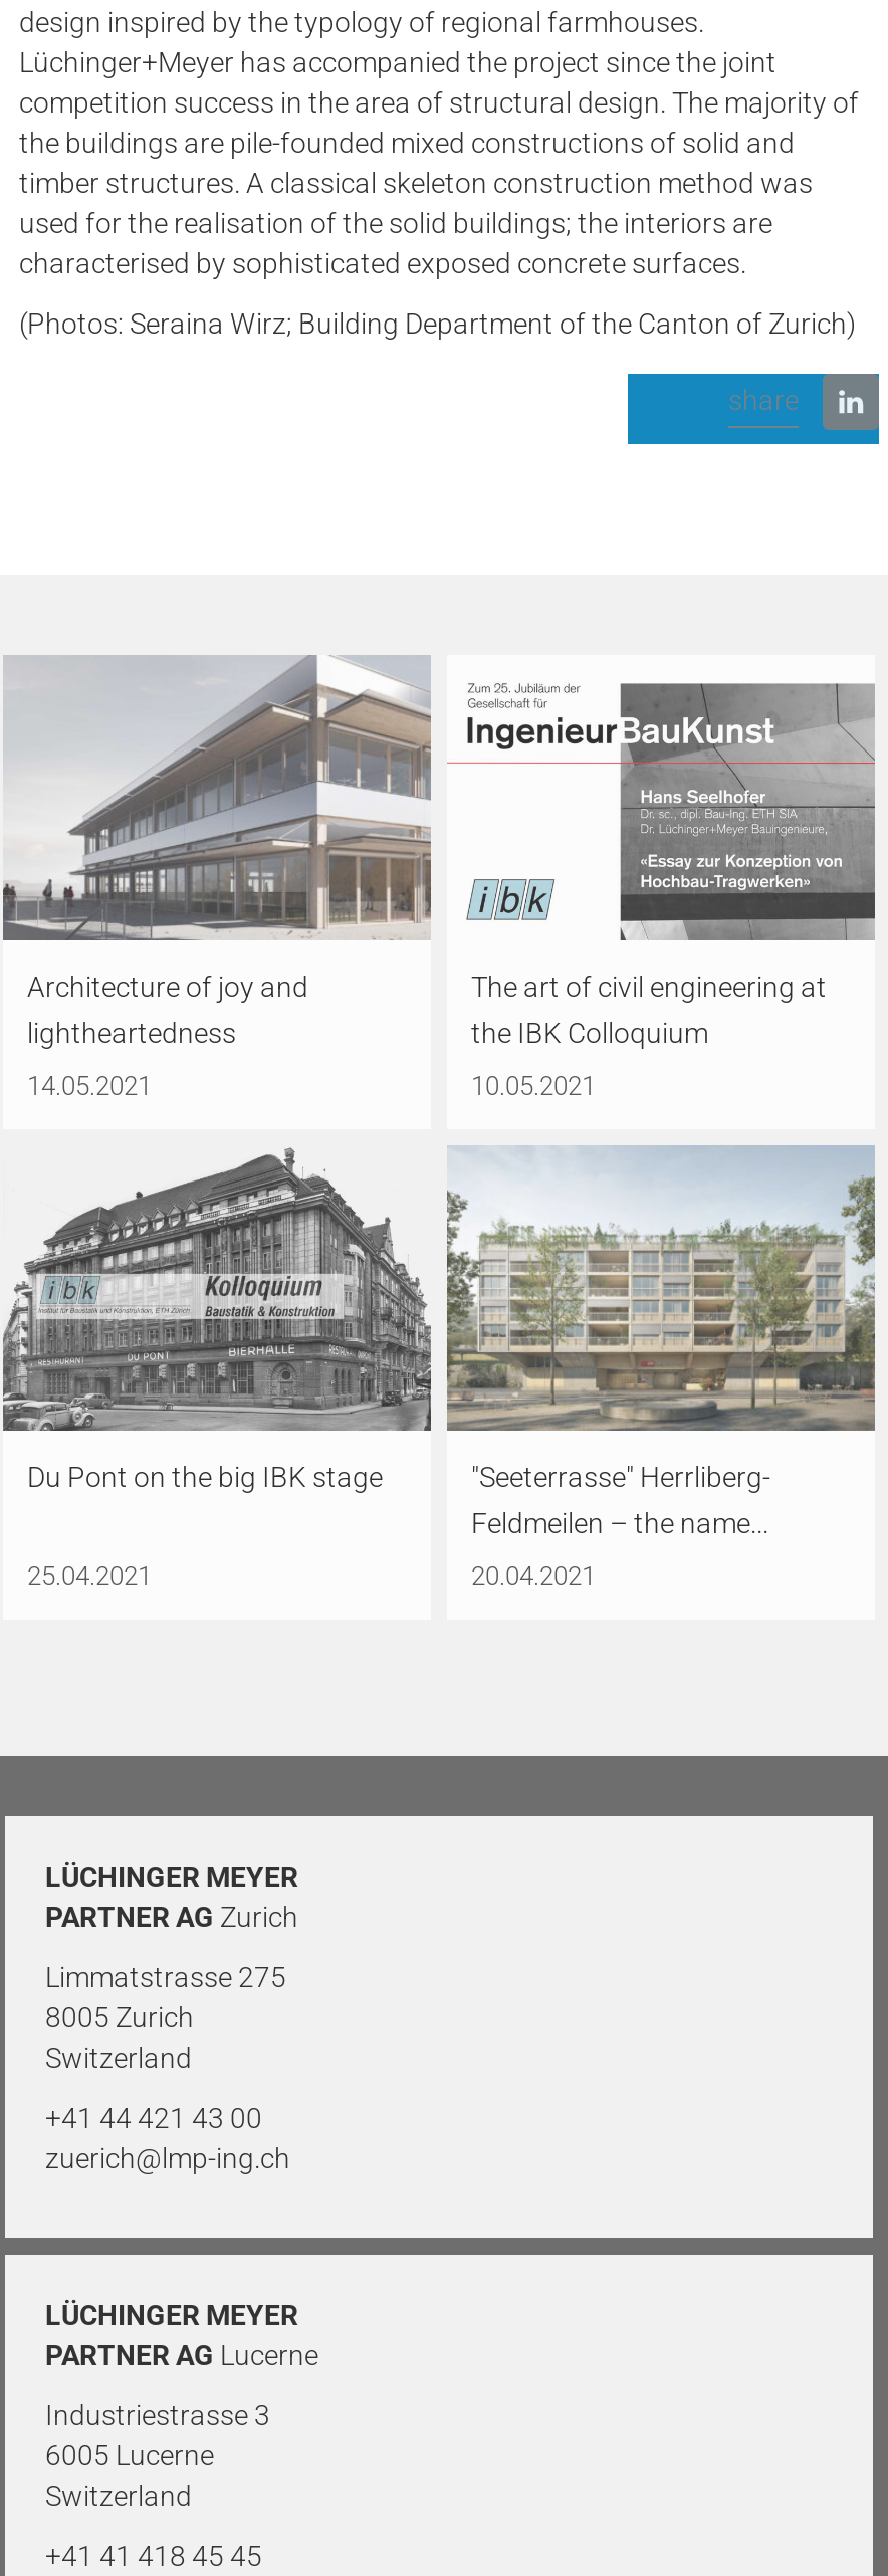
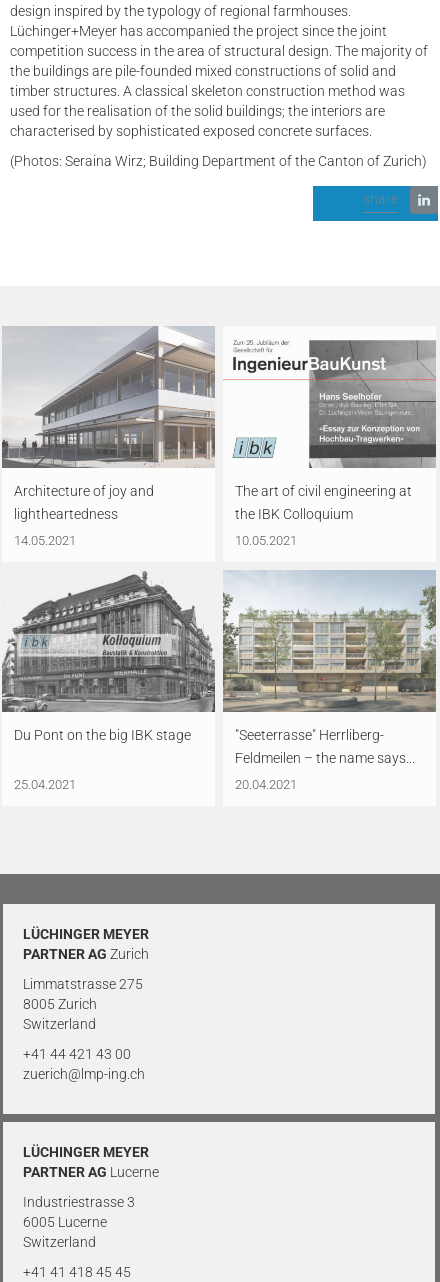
- Feldmeilen – the name...
+ Feldmeilen – the name says...
